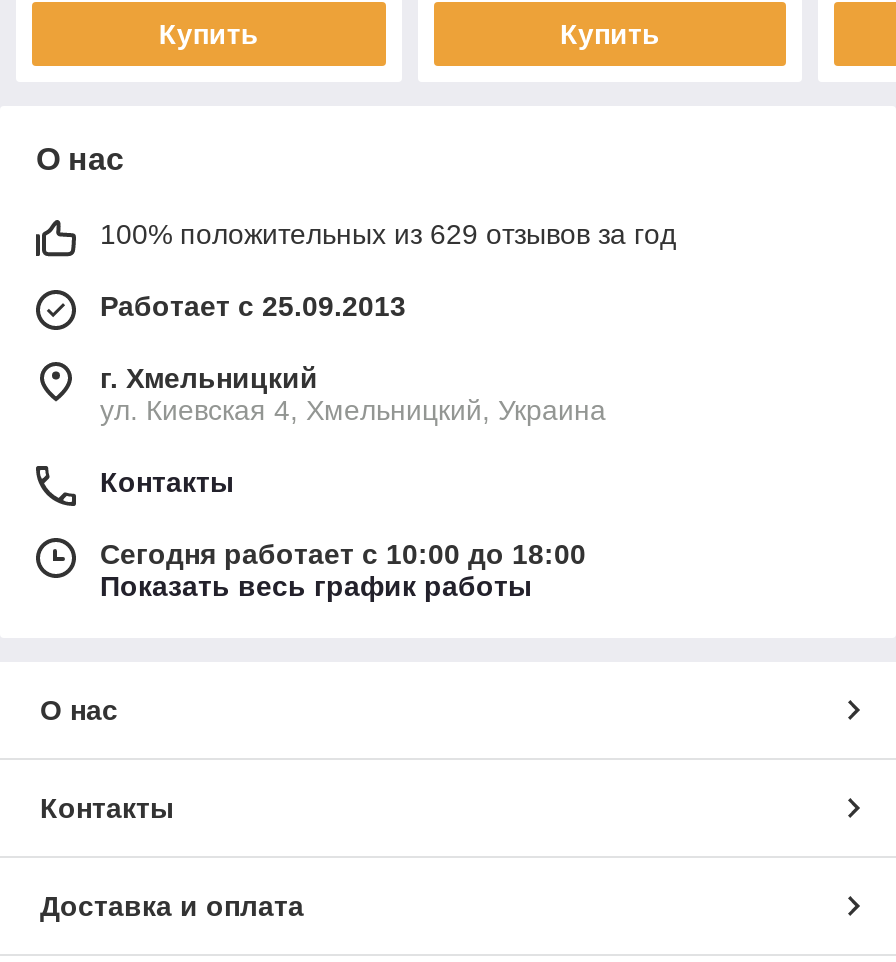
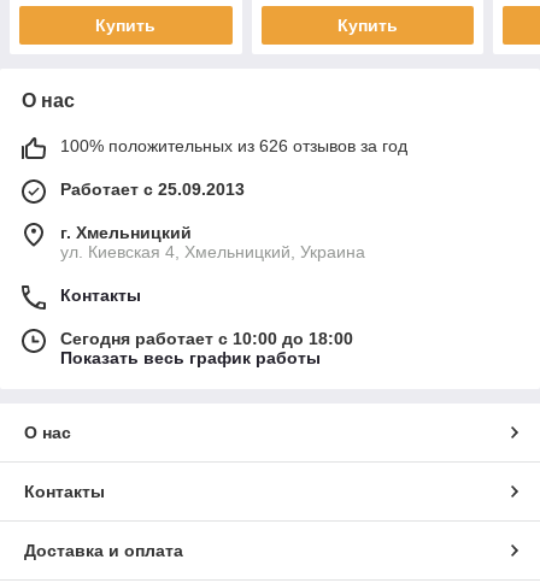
- 100% положительных из 629 отзывов за год
+ 100% положительных из 626 отзывов за год
